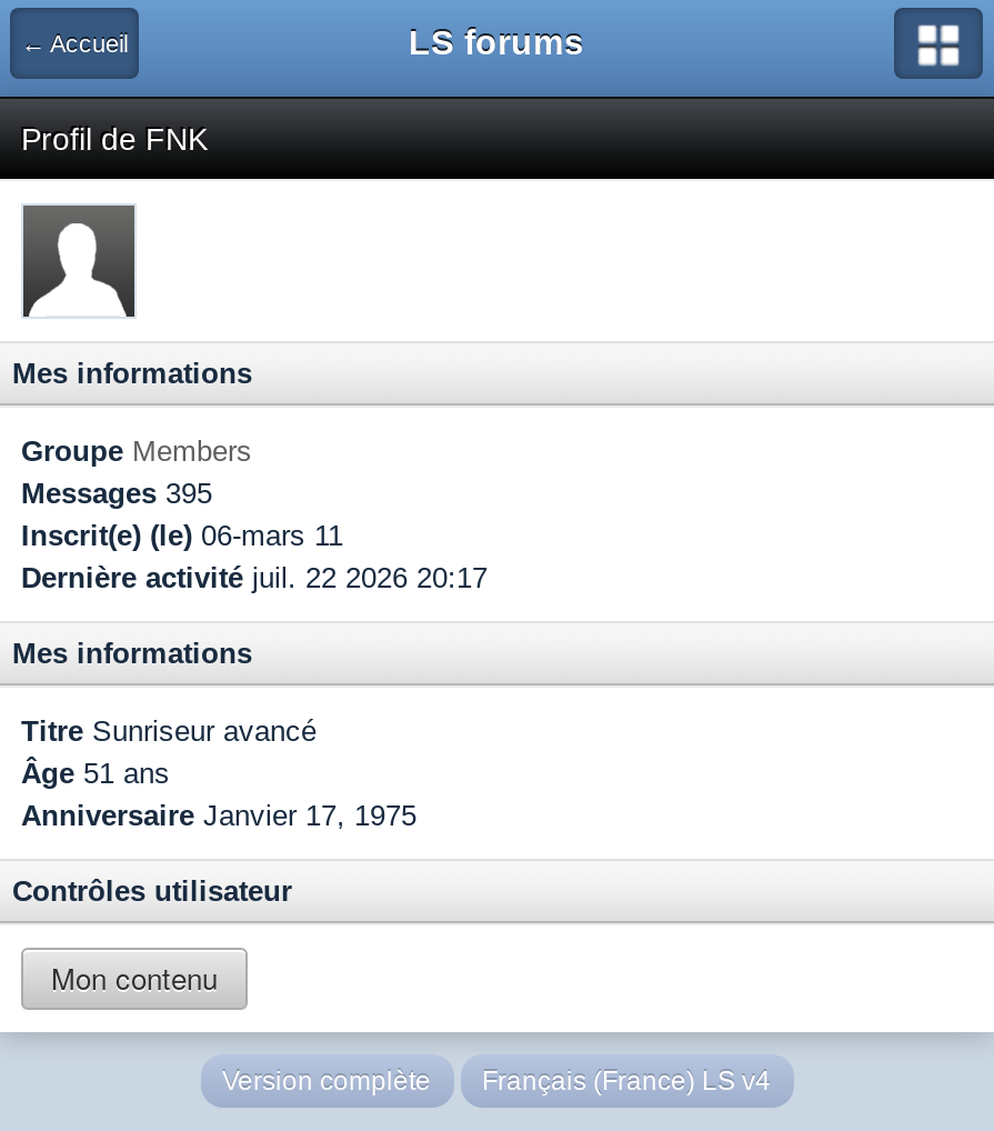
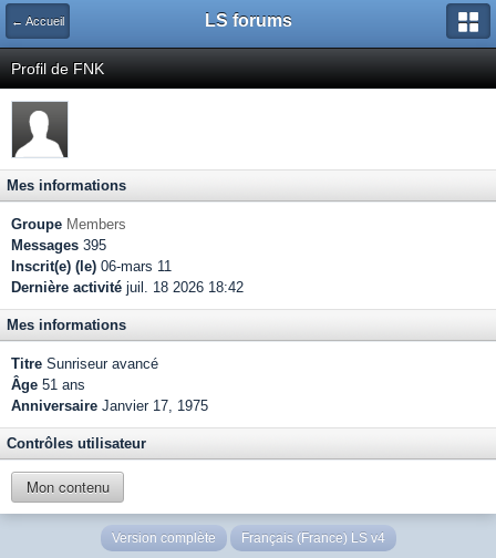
- Dernière activité juil. 22 2026 20:17
+ Dernière activité juil. 18 2026 18:42
